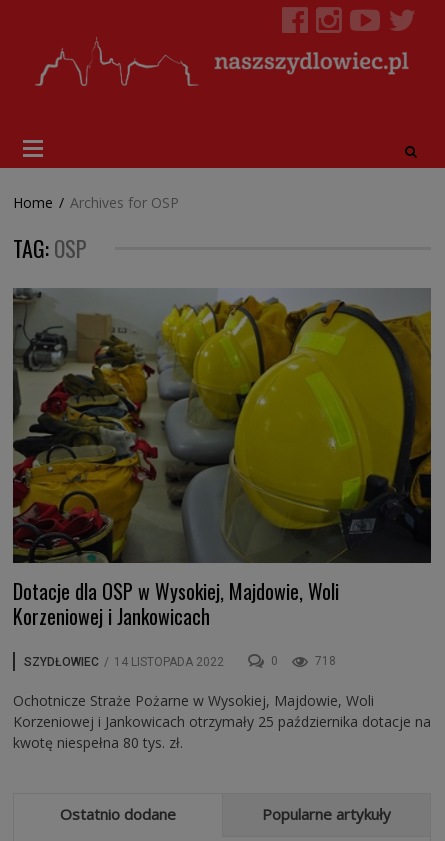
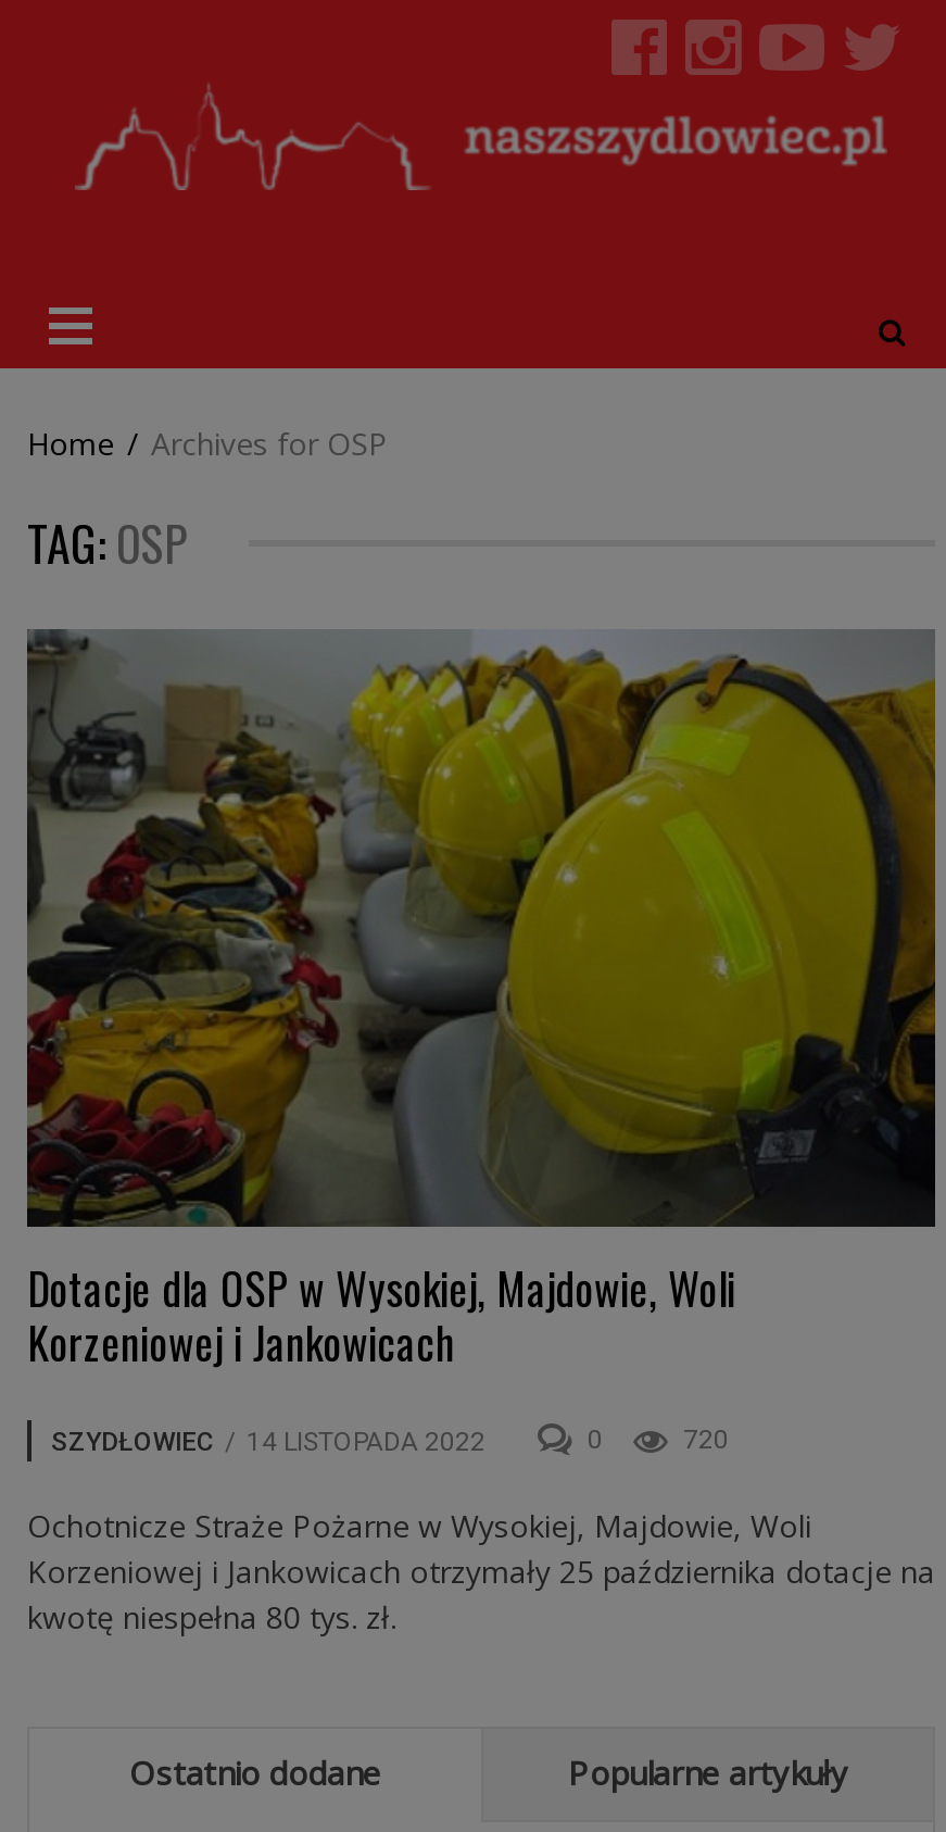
- 718
+ 720
